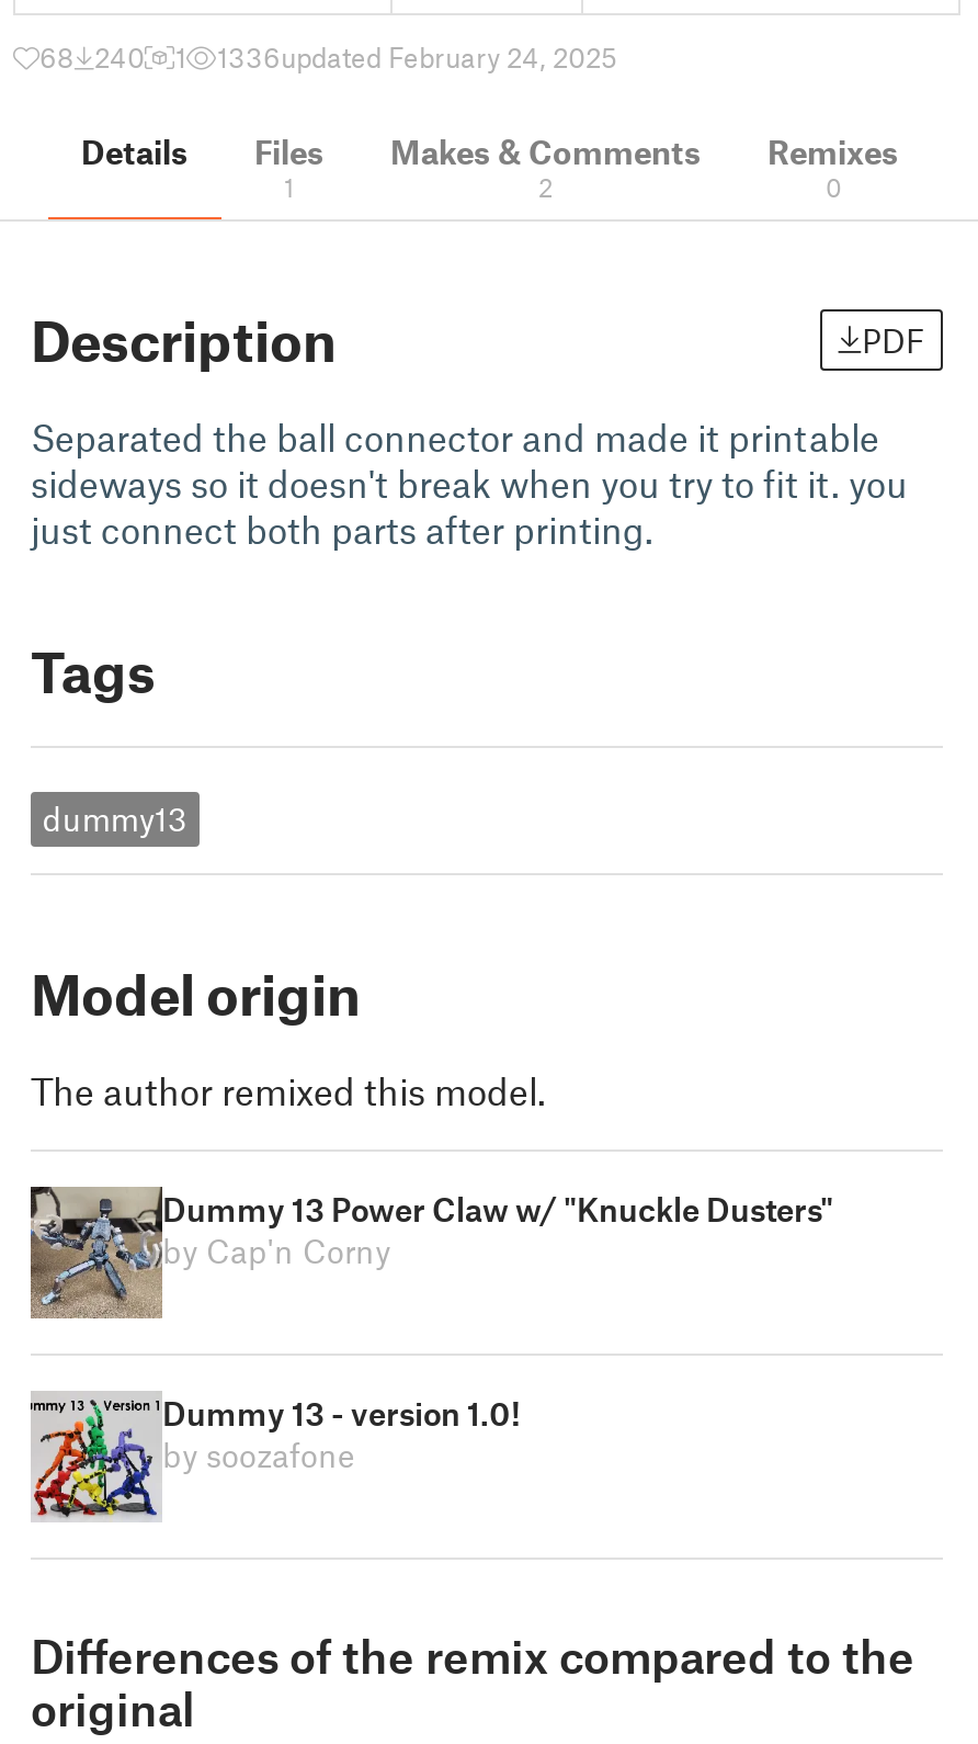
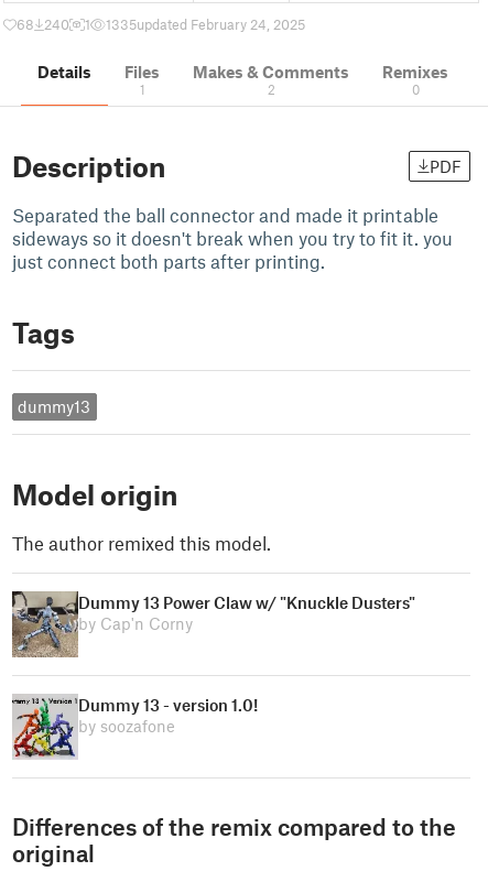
- 1336updated February 24, 2025
+ 1335updated February 24, 2025
